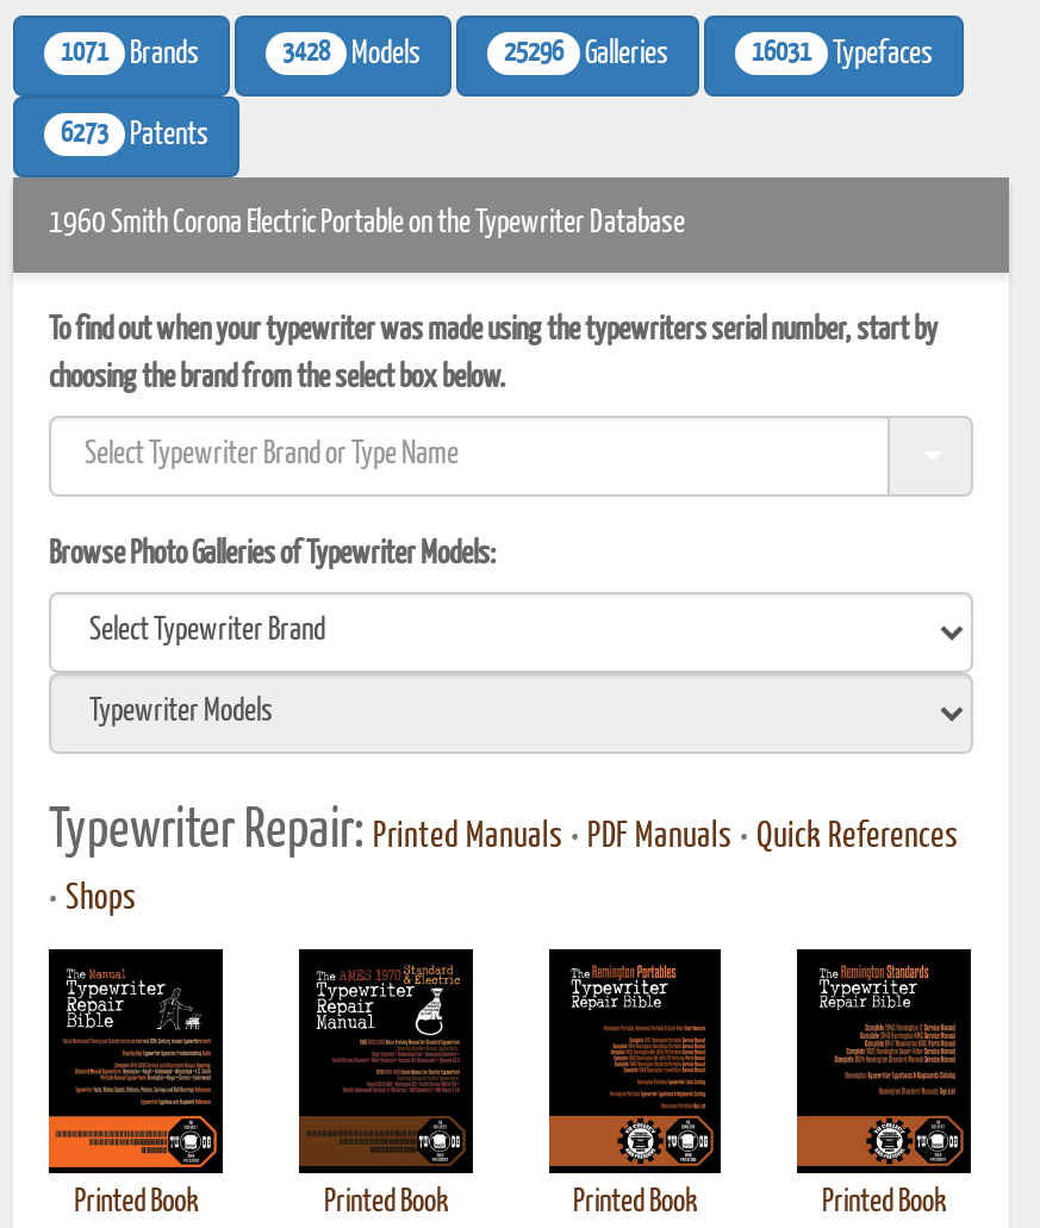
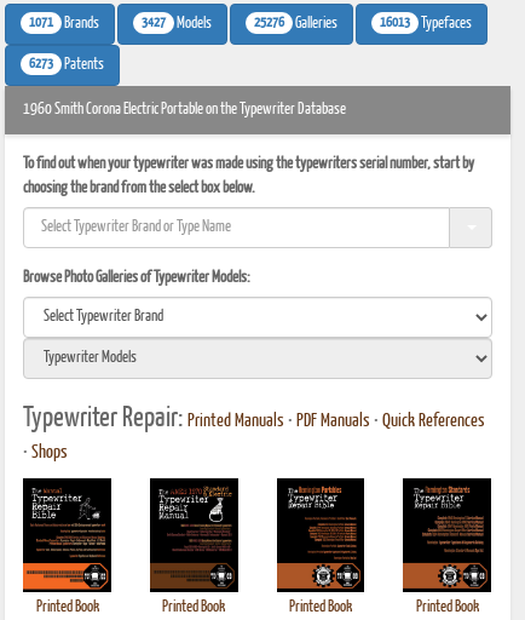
- 3428 Models
+ 3427 Models

- 25296 Galleries
+ 25276 Galleries

- 16031 Typefaces
+ 16013 Typefaces
